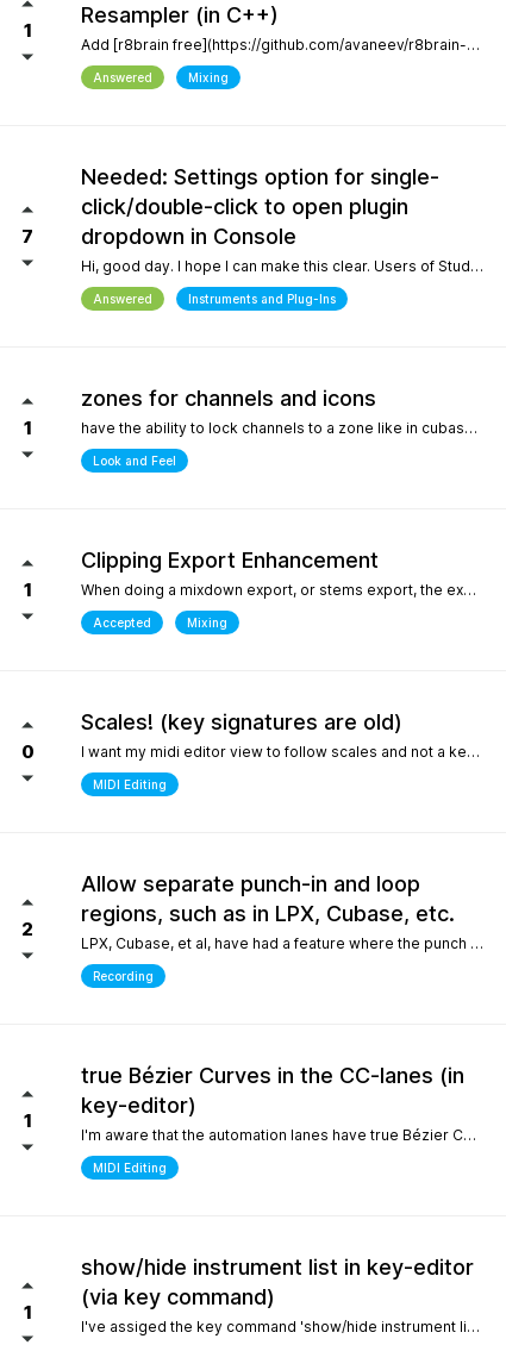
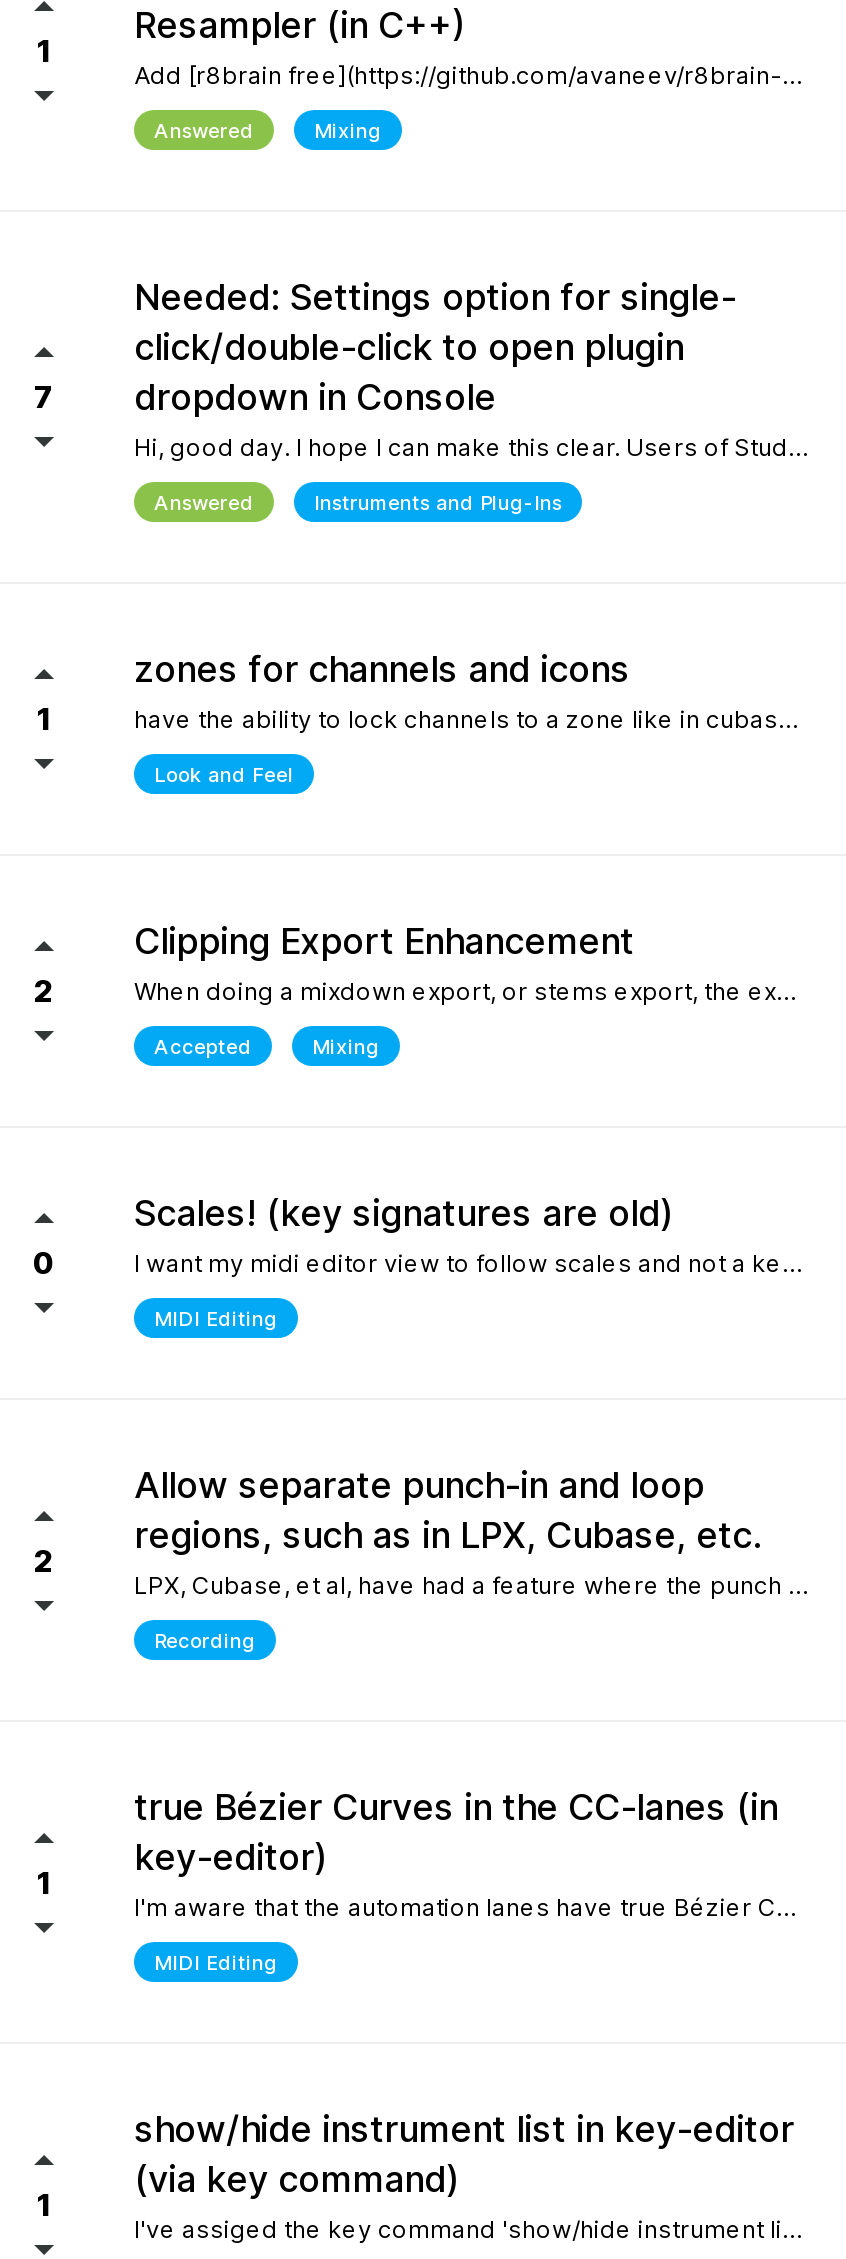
- 1
+ 2
